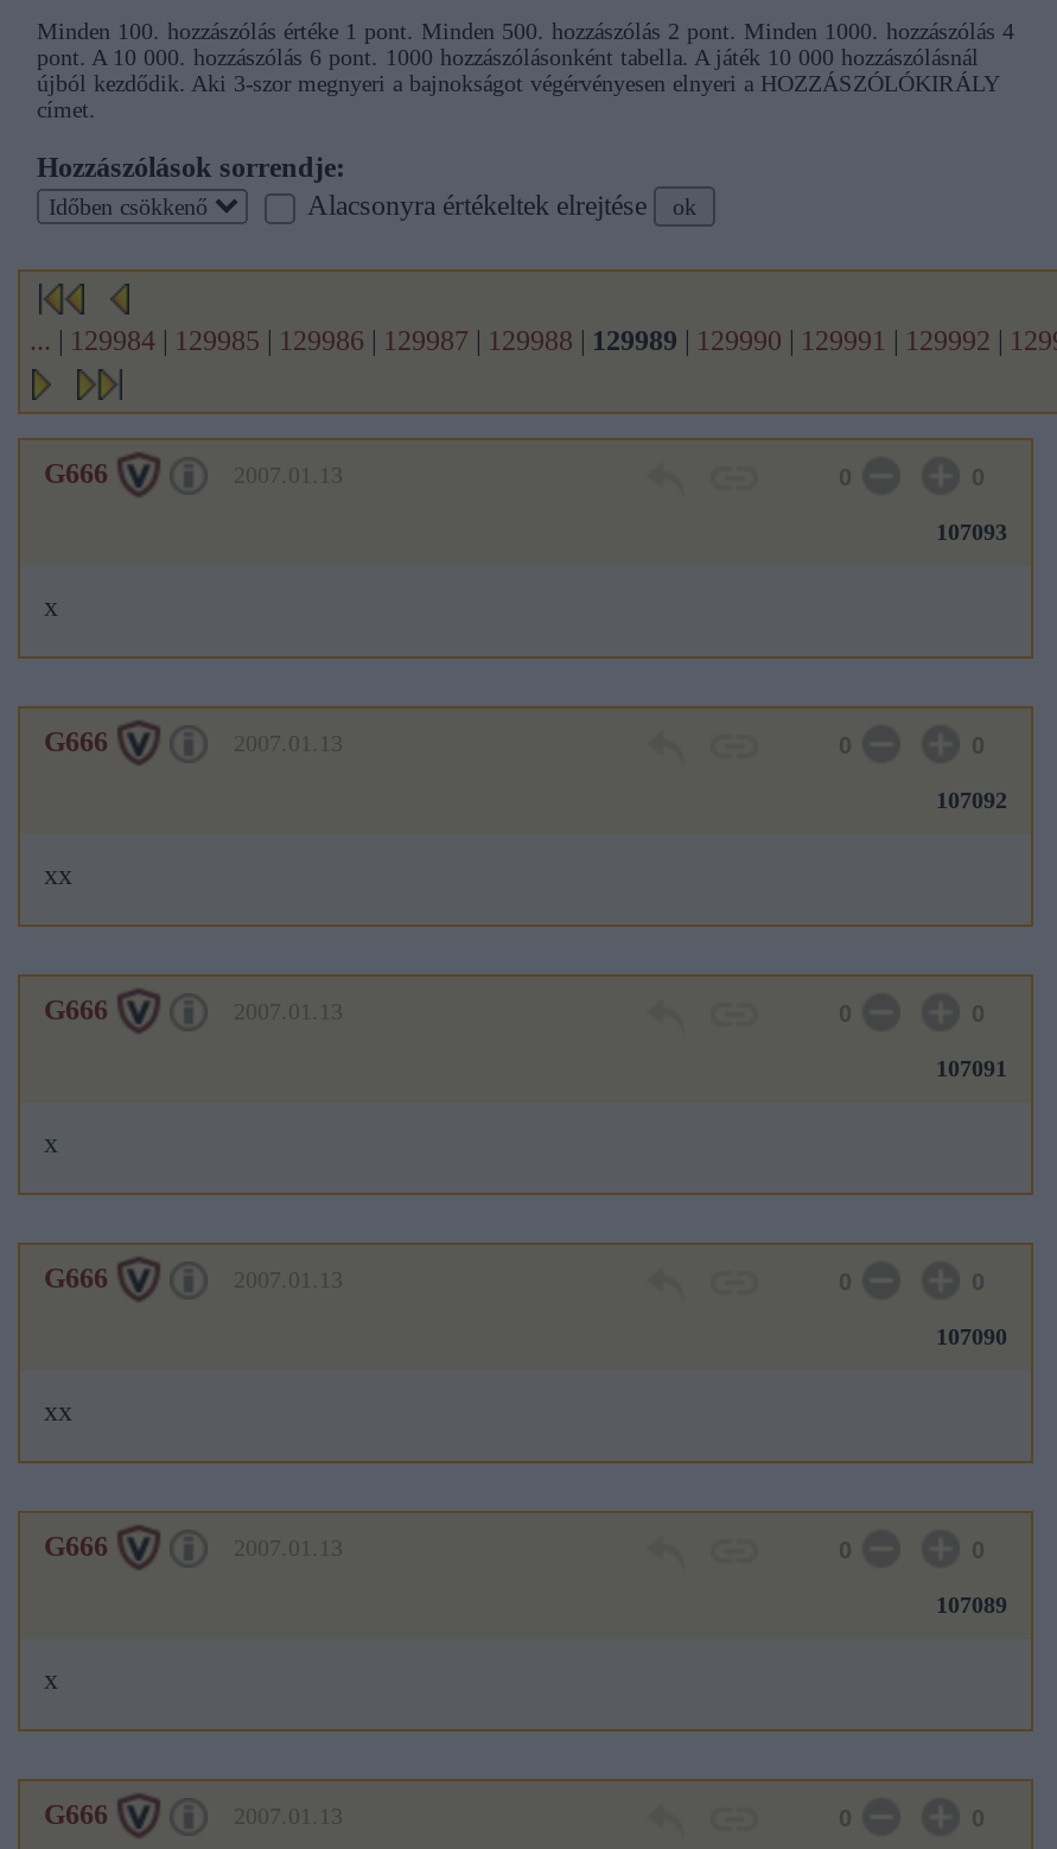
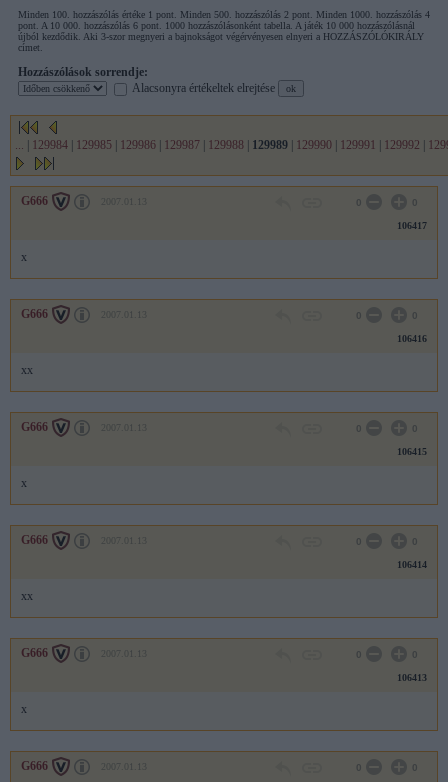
- 107093
+ 106417

- 107092
+ 106416

- 107091
+ 106415

- 107090
+ 106414

- 107089
+ 106413
